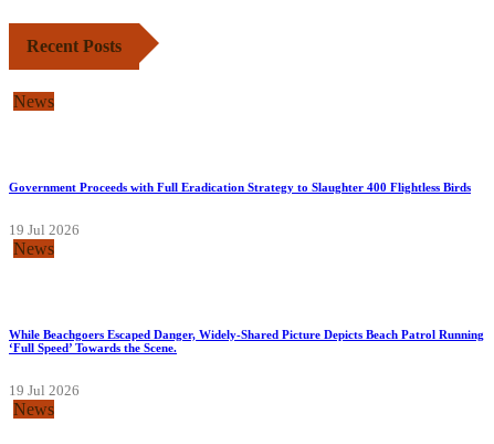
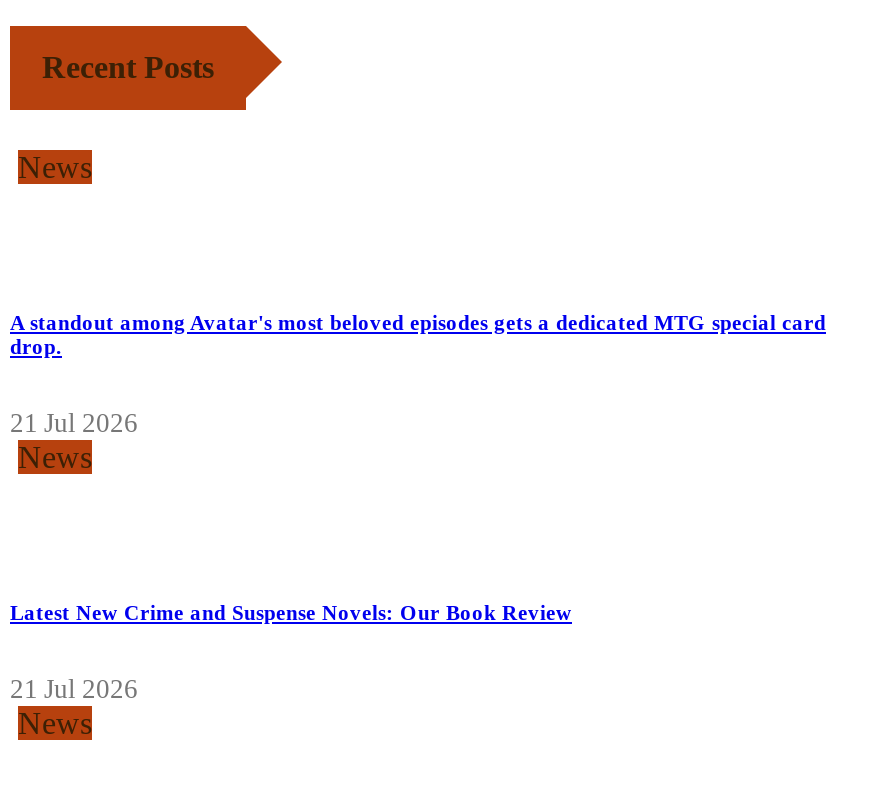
- Government Proceeds with Full Eradication Strategy to Slaughter 400 Flightless Birds
+ A standout among Avatar's most beloved episodes gets a dedicated MTG special card
+ drop.

- 19 Jul 2026
+ 21 Jul 2026

- While Beachgoers Escaped Danger, Widely-Shared Picture Depicts Beach Patrol Running
- ‘Full Speed’ Towards the Scene.
+ Latest New Crime and Suspense Novels: Our Book Review

- 19 Jul 2026
+ 21 Jul 2026
